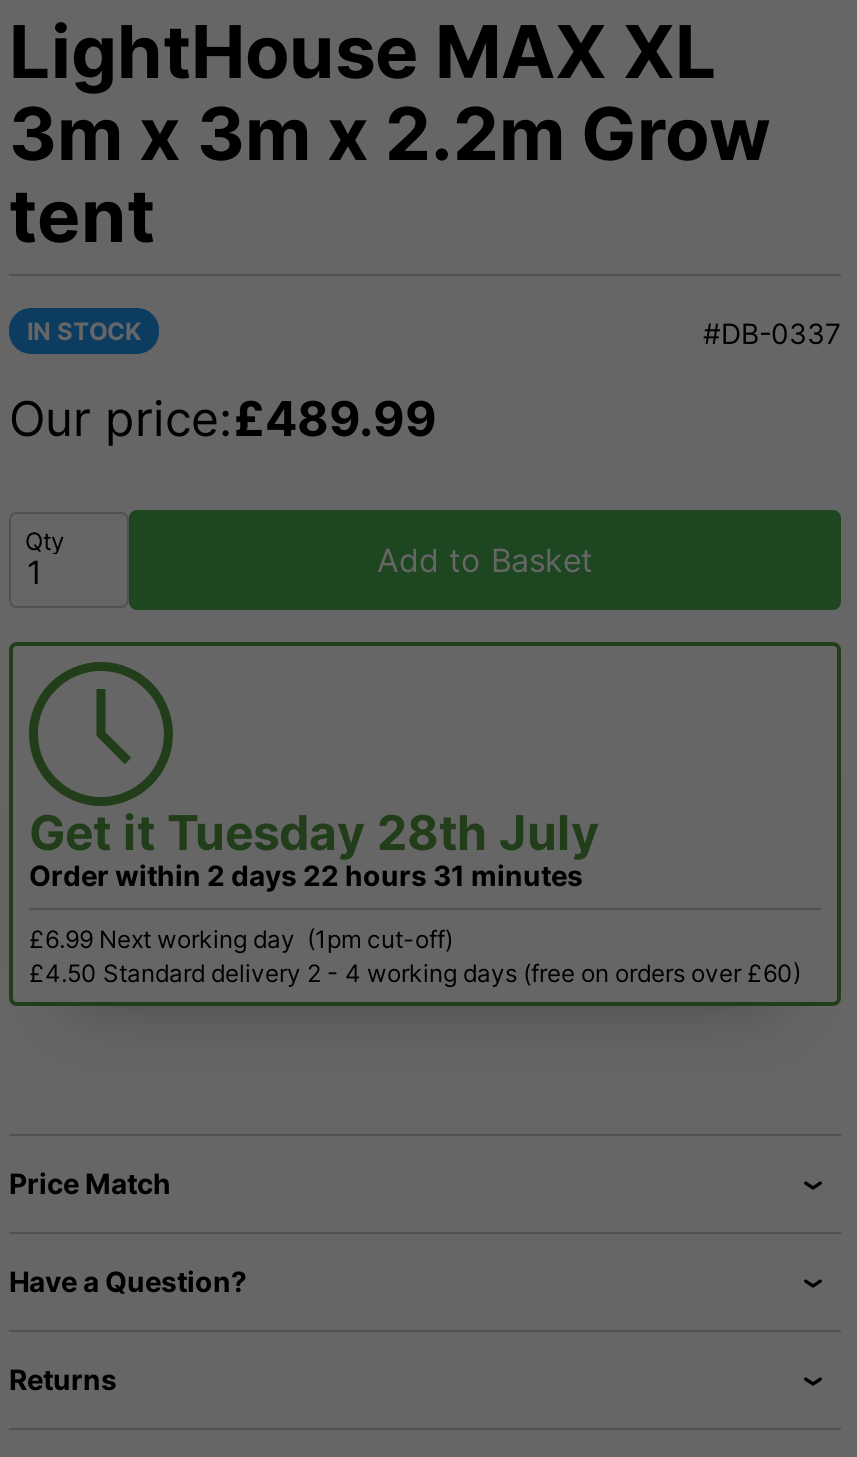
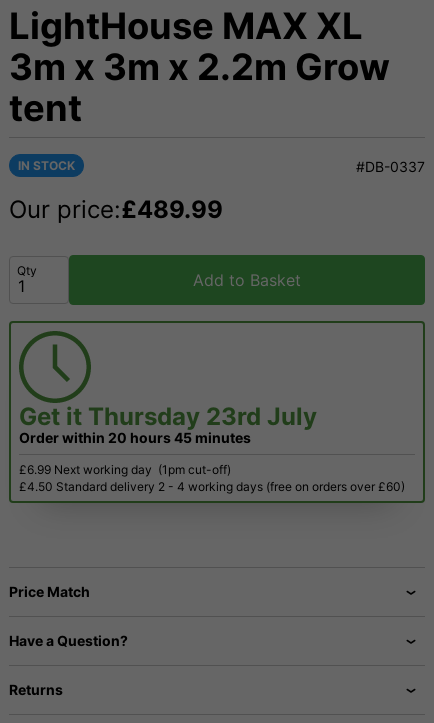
- Get it Tuesday 28th July
- Order within 2 days 22 hours 31 minutes
+ Get it Thursday 23rd July
+ Order within 20 hours 45 minutes
